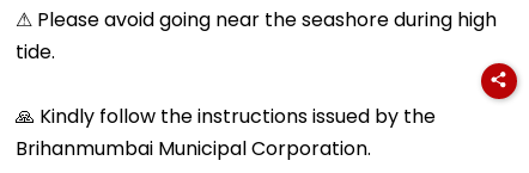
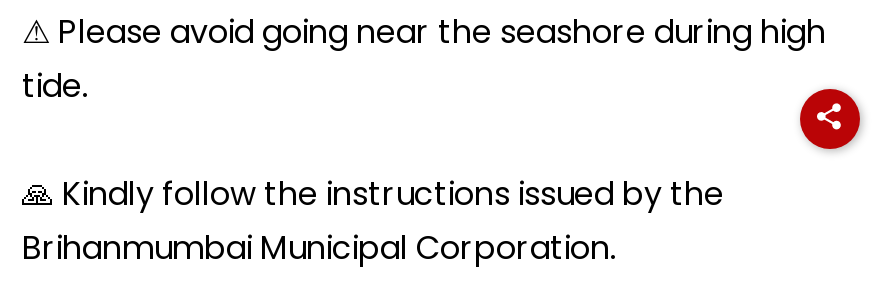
- [image]
+ [image]
